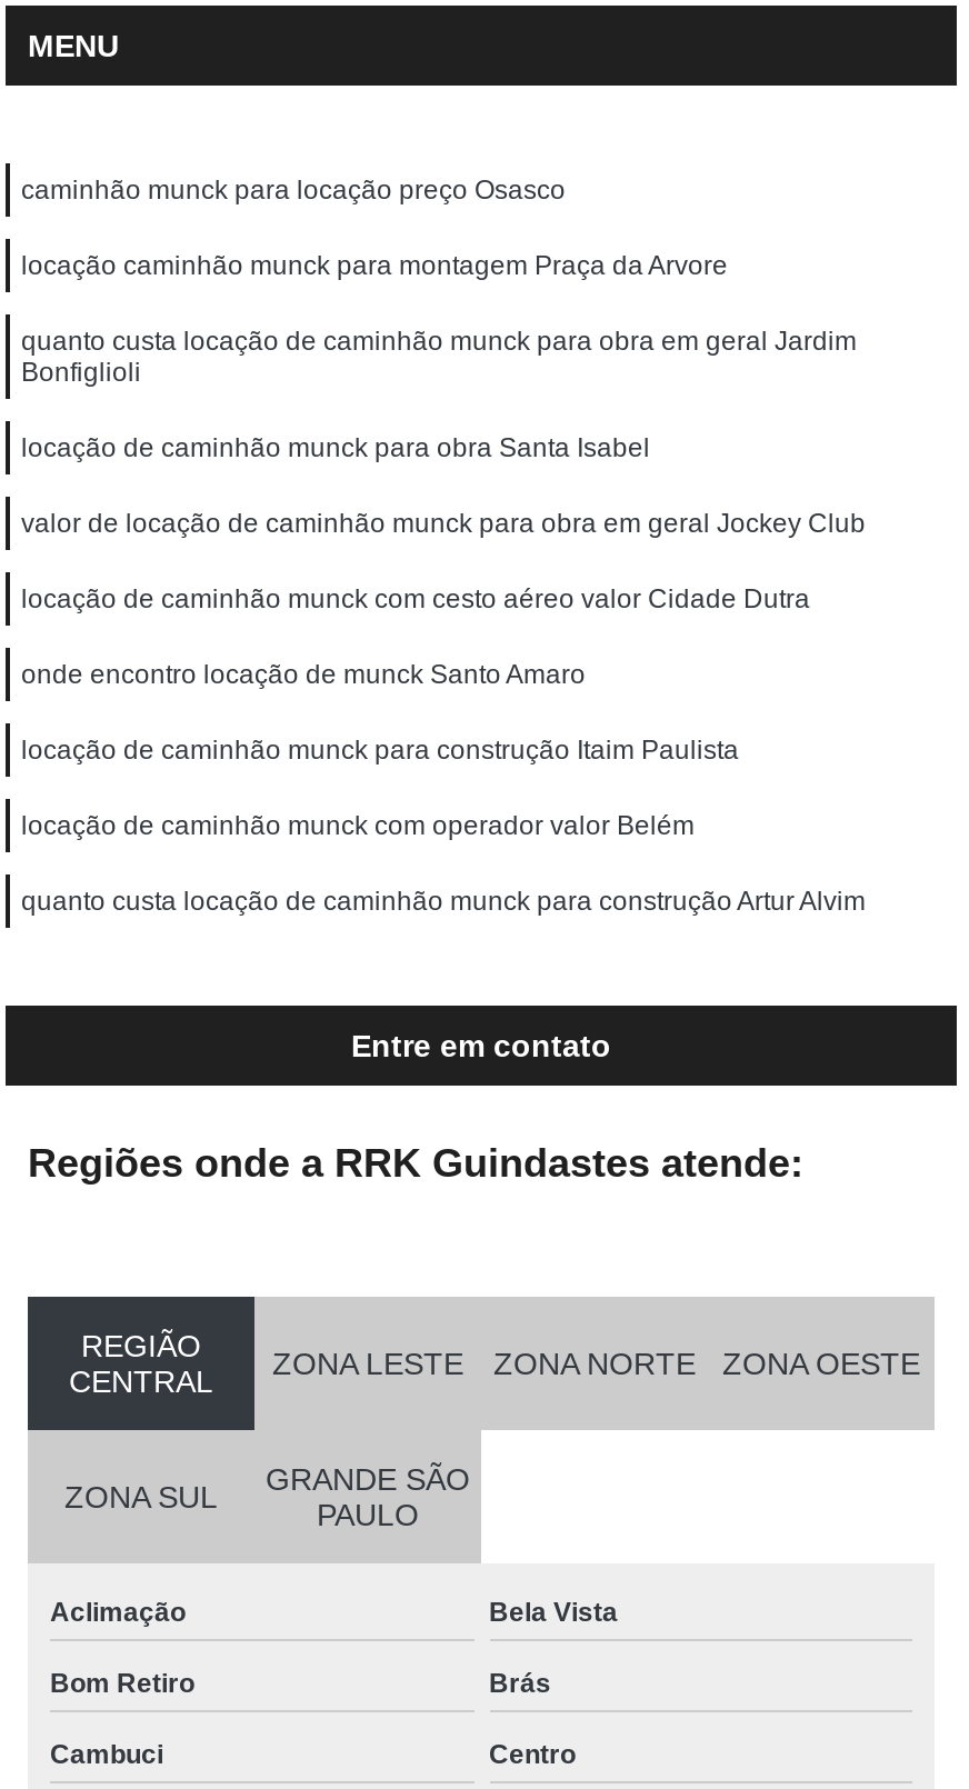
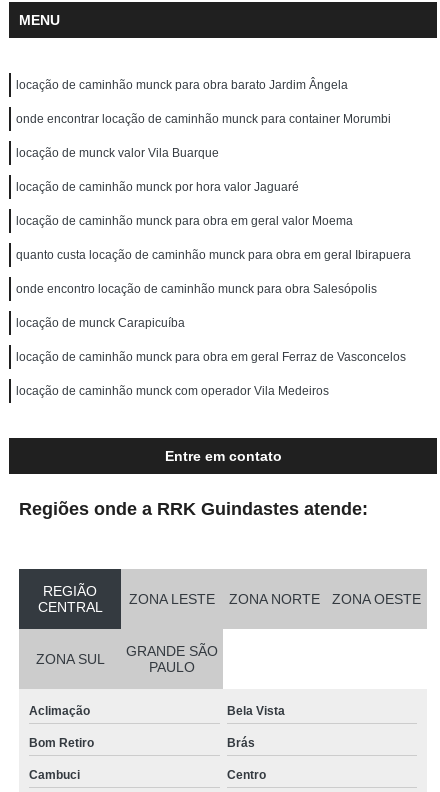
- caminhão munck para locação preço Osasco
+ locação de caminhão munck para obra barato Jardim Ângela

- locação caminhão munck para montagem Praça da Arvore
+ onde encontrar locação de caminhão munck para container Morumbi

- quanto custa locação de caminhão munck para obra em geral Jardim
- Bonfiglioli
+ locação de munck valor Vila Buarque

- locação de caminhão munck para obra Santa Isabel
+ locação de caminhão munck por hora valor Jaguaré

- valor de locação de caminhão munck para obra em geral Jockey Club
+ locação de caminhão munck para obra em geral valor Moema

- locação de caminhão munck com cesto aéreo valor Cidade Dutra
+ quanto custa locação de caminhão munck para obra em geral Ibirapuera

- onde encontro locação de munck Santo Amaro
+ onde encontro locação de caminhão munck para obra Salesópolis

- locação de caminhão munck para construção Itaim Paulista
+ locação de munck Carapicuíba

- locação de caminhão munck com operador valor Belém
+ locação de caminhão munck para obra em geral Ferraz de Vasconcelos

- quanto custa locação de caminhão munck para construção Artur Alvim
+ locação de caminhão munck com operador Vila Medeiros
